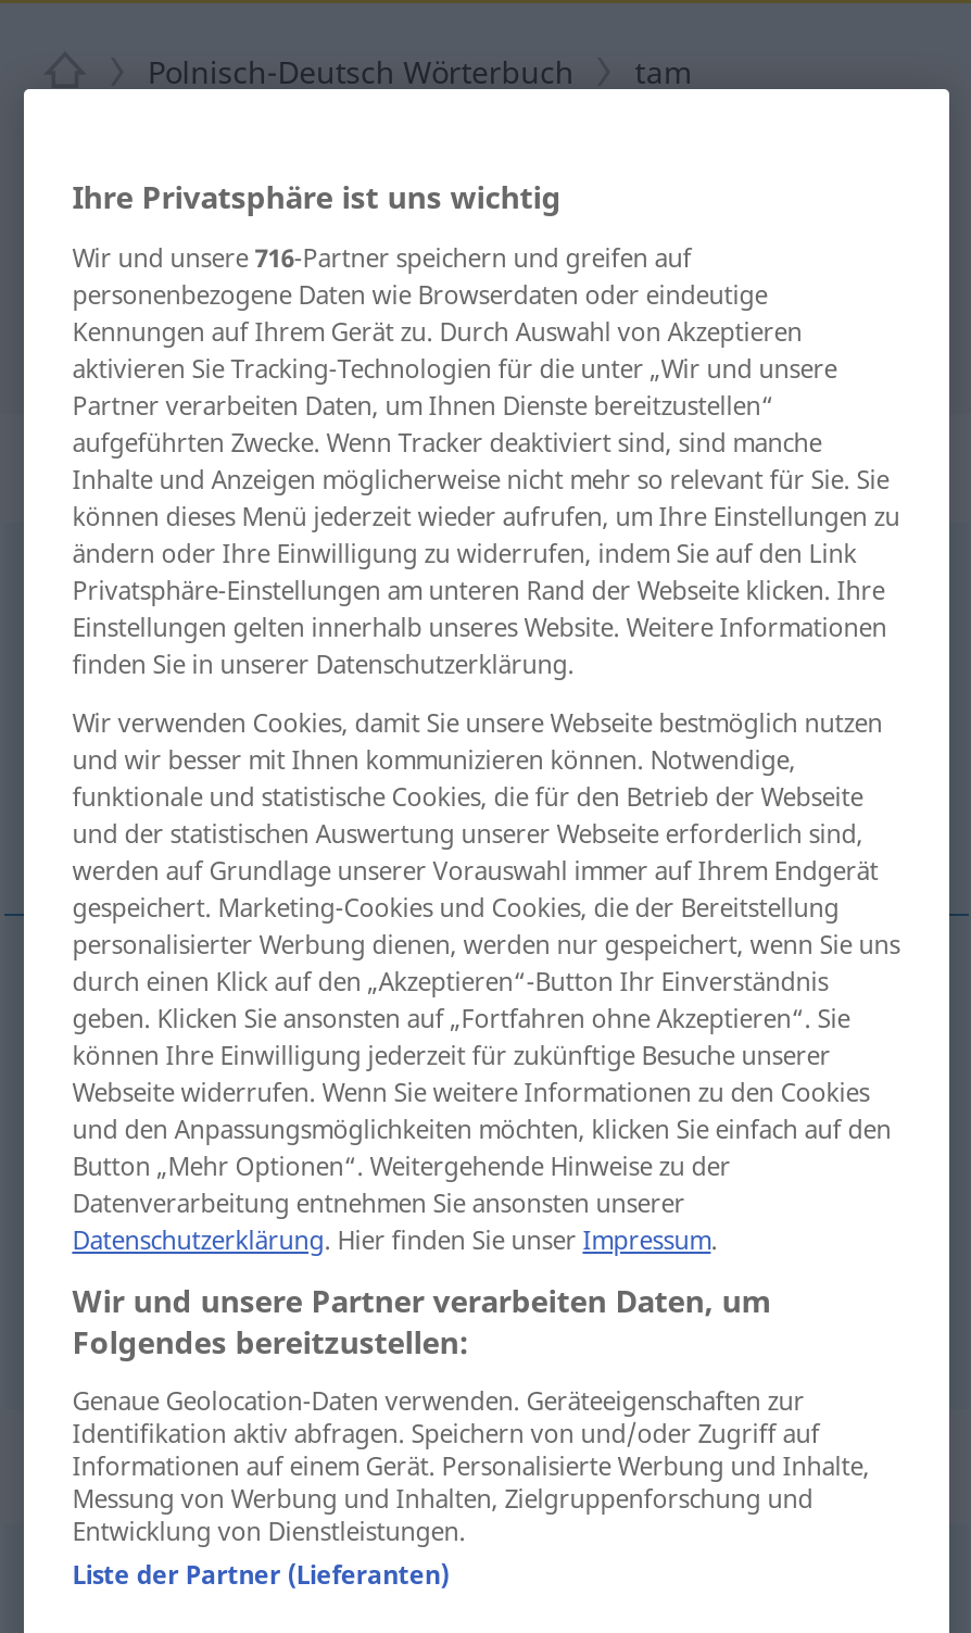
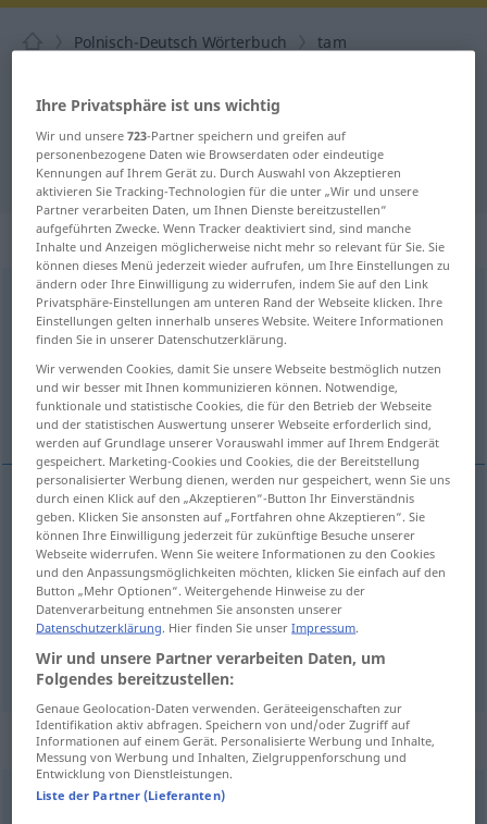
- Wir und unsere 716-Partner speichern und greifen auf
+ Wir und unsere 723-Partner speichern und greifen auf
